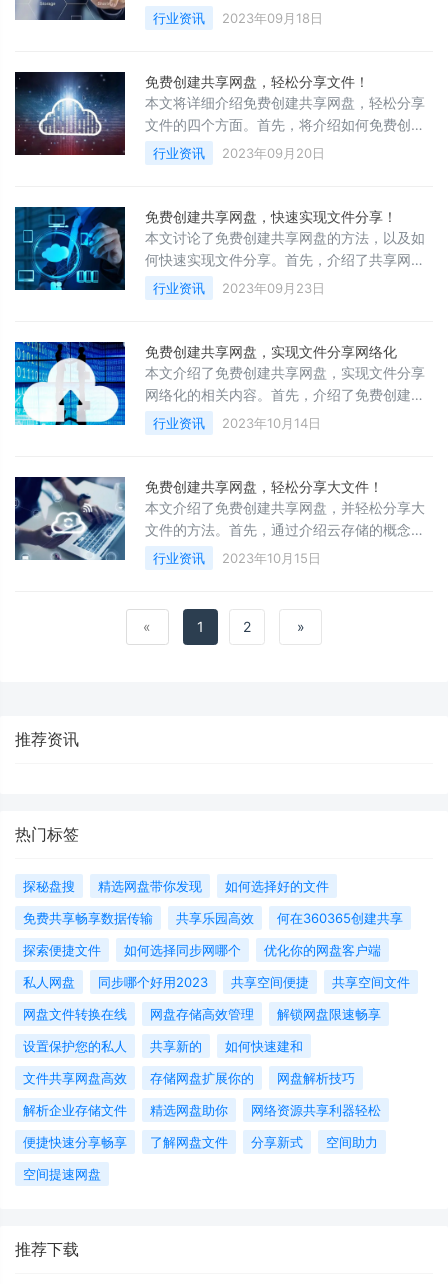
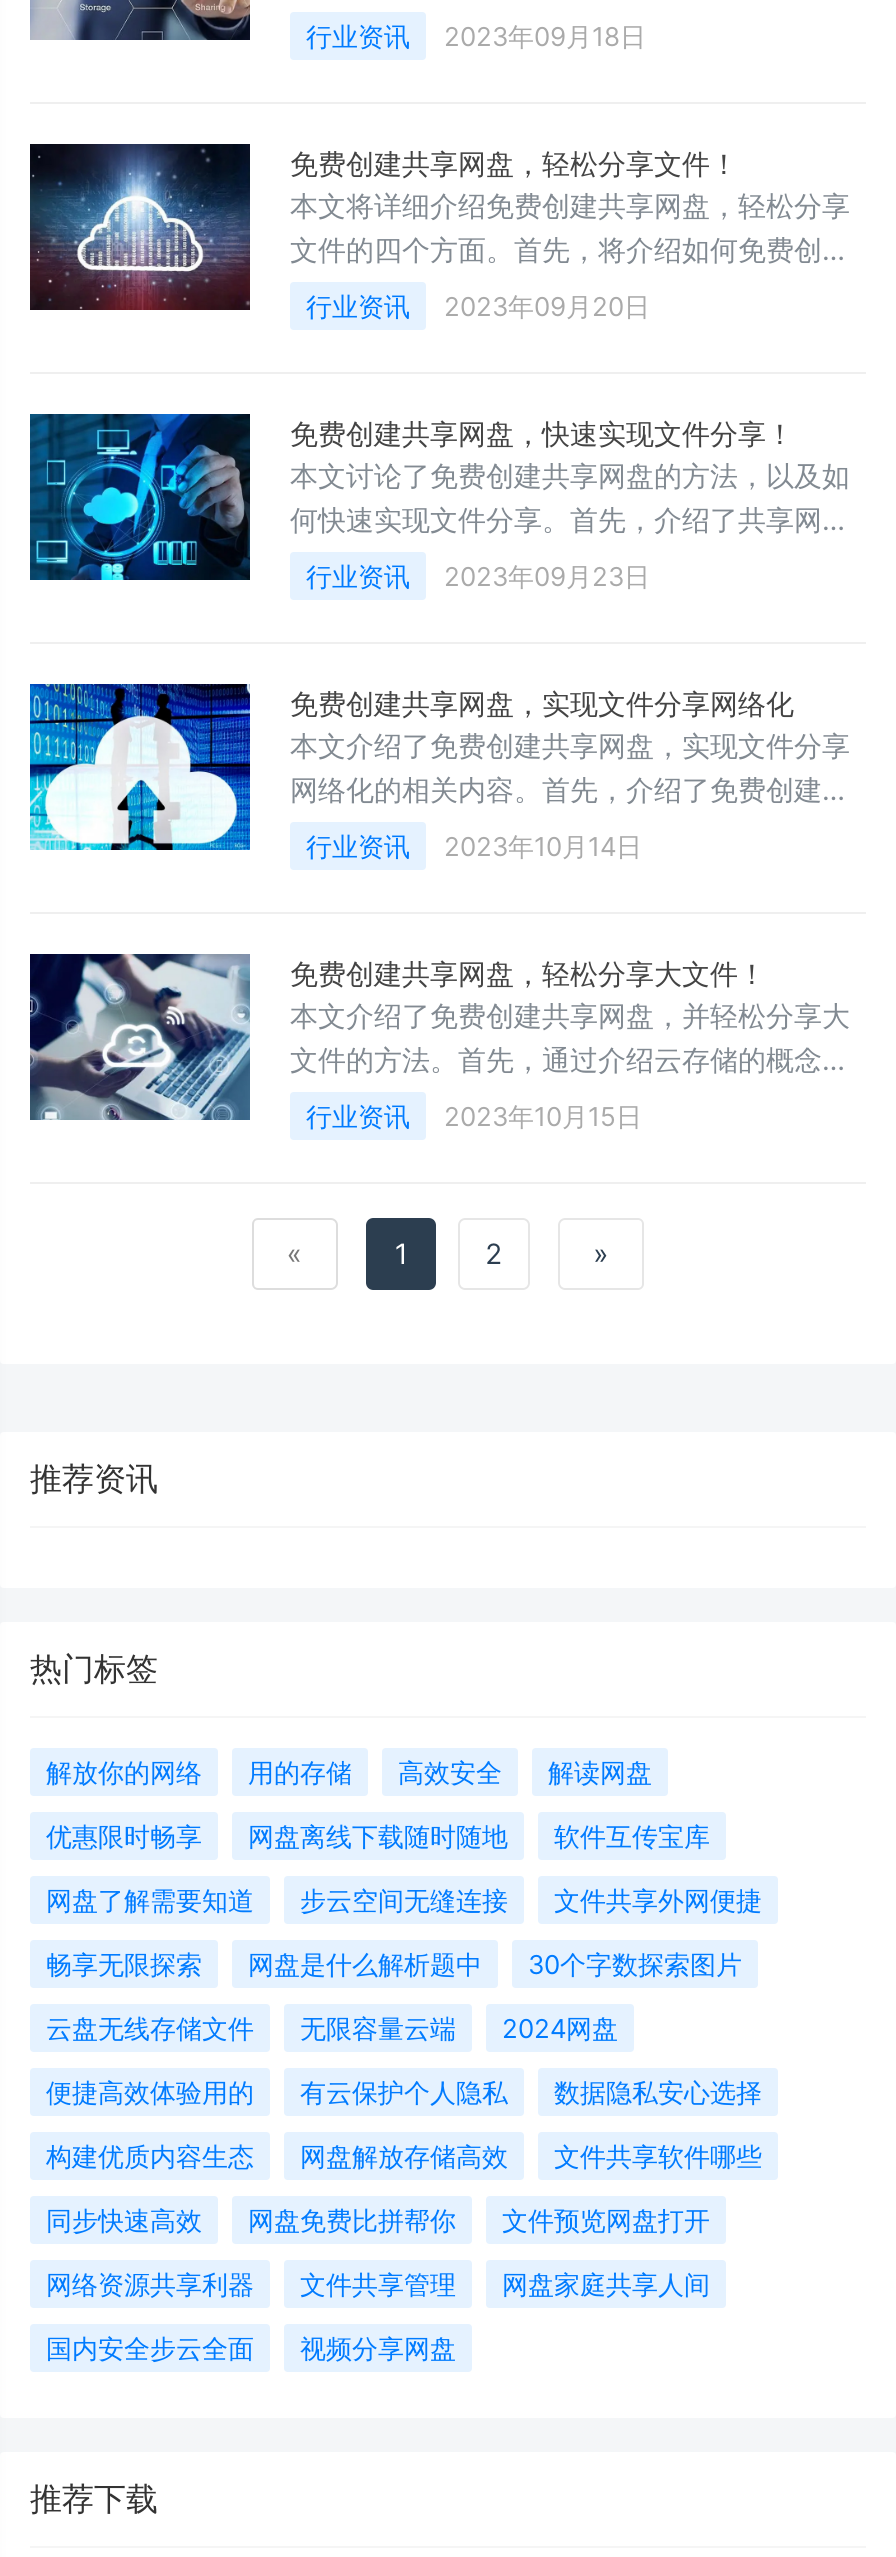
- 探秘盘搜
- 精选网盘带你发现
- 如何选择好的文件
+ 解放你的网络
+ 用的存储
+ 高效安全
+ 解读网盘

- 免费共享畅享数据传输
- 共享乐园高效
- 何在360365创建共享
+ 优惠限时畅享
+ 网盘离线下载随时随地
+ 软件互传宝库

- 探索便捷文件
- 如何选择同步网哪个
- 优化你的网盘客户端
+ 网盘了解需要知道
+ 步云空间无缝连接
+ 文件共享外网便捷

- 私人网盘
- 同步哪个好用2023
- 共享空间便捷
- 共享空间文件
+ 畅享无限探索
+ 网盘是什么解析题中
+ 30个字数探索图片

- 网盘文件转换在线
- 网盘存储高效管理
- 解锁网盘限速畅享
+ 云盘无线存储文件
+ 无限容量云端
+ 2024网盘

- 设置保护您的私人
- 共享新的
- 如何快速建和
+ 便捷高效体验用的
+ 有云保护个人隐私
+ 数据隐私安心选择

- 文件共享网盘高效
- 存储网盘扩展你的
- 网盘解析技巧
+ 构建优质内容生态
+ 网盘解放存储高效
+ 文件共享软件哪些

- 解析企业存储文件
- 精选网盘助你
- 网络资源共享利器轻松
+ 同步快速高效
+ 网盘免费比拼帮你
+ 文件预览网盘打开

- 便捷快速分享畅享
- 了解网盘文件
- 分享新式
- 空间助力
+ 网络资源共享利器
+ 文件共享管理
+ 网盘家庭共享人间

- 空间提速网盘
+ 国内安全步云全面
+ 视频分享网盘
